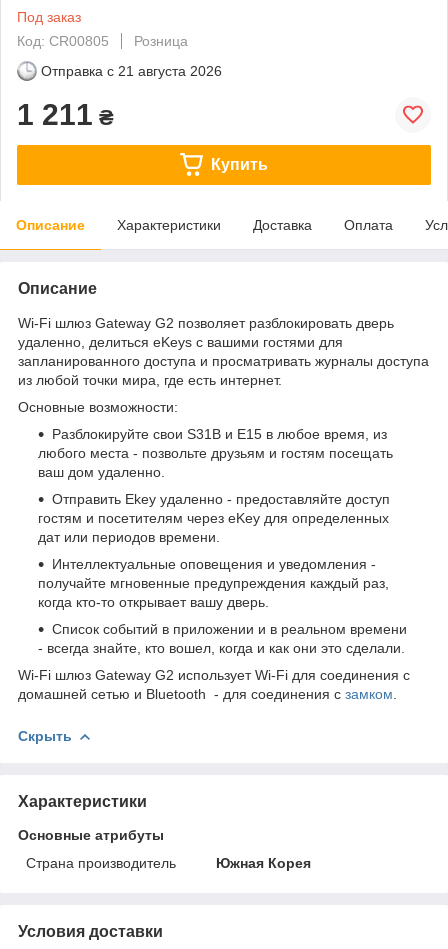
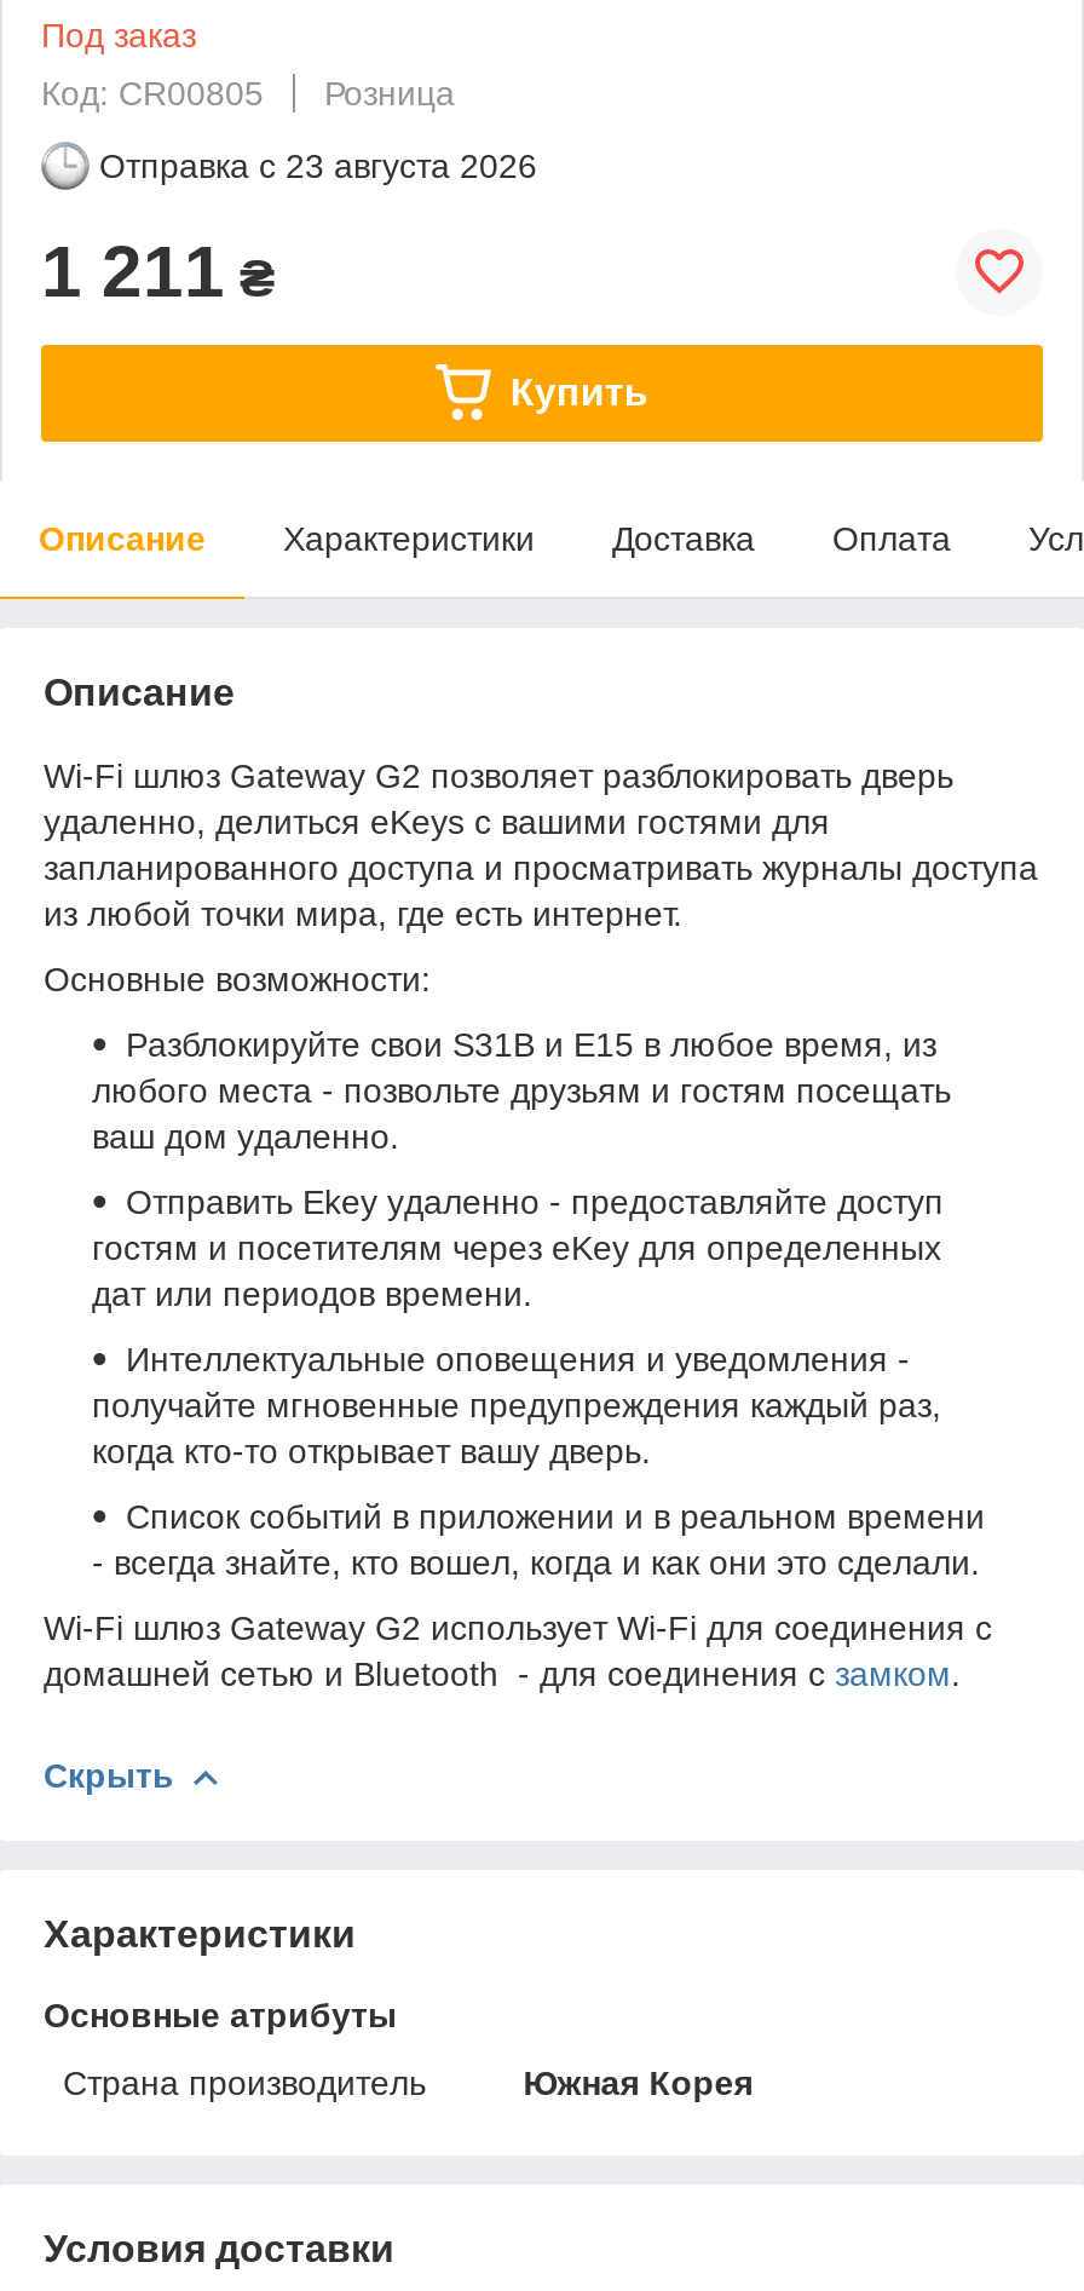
- Отправка с 21 августа 2026
+ Отправка с 23 августа 2026
